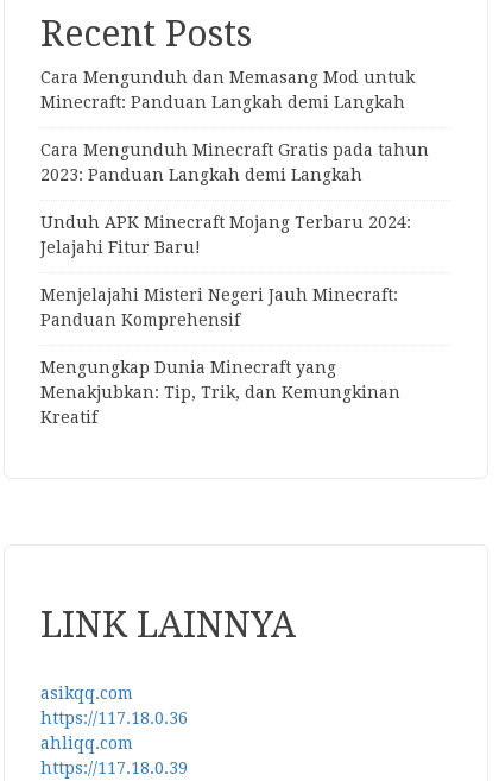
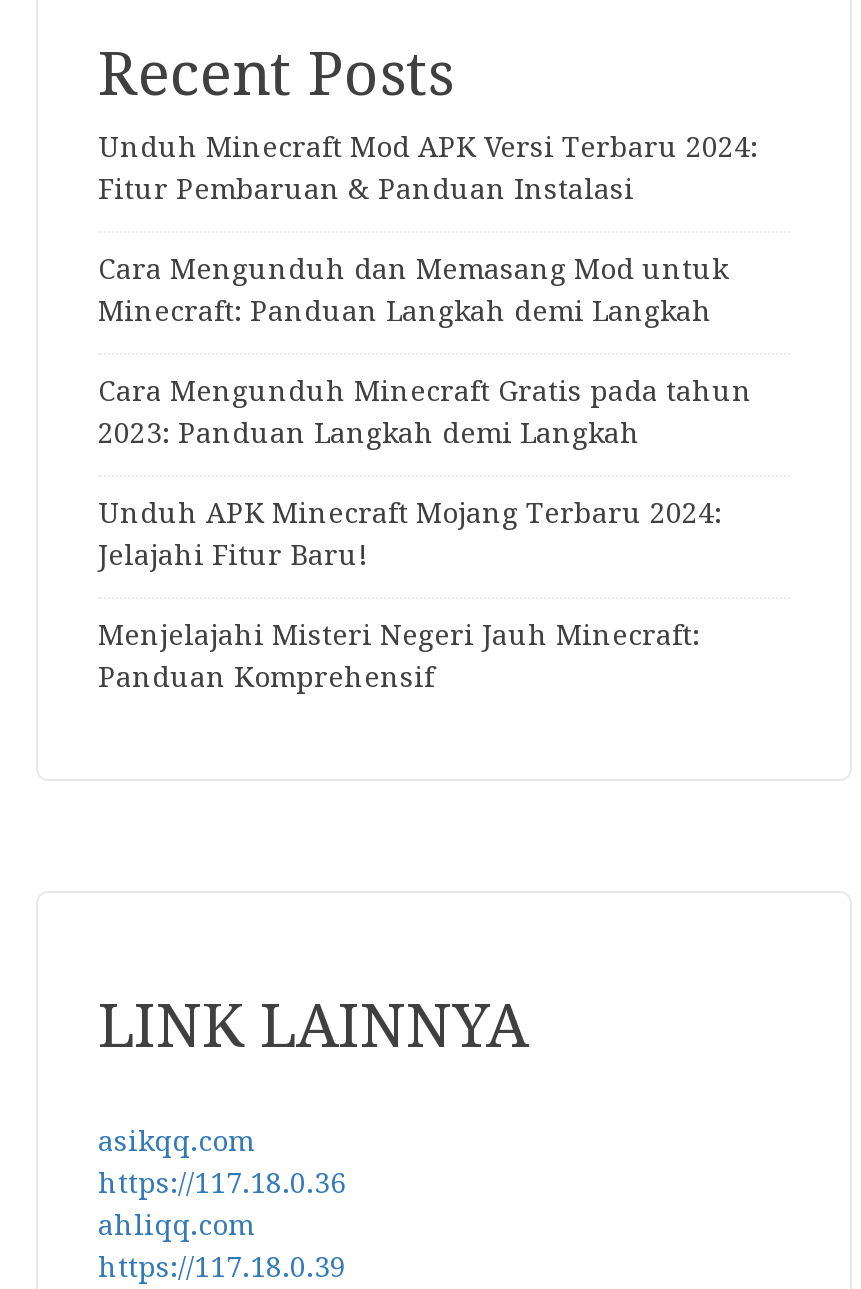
+ Unduh Minecraft Mod APK Versi Terbaru 2024:
+ Fitur Pembaruan & Panduan Instalasi

moved down: Cara Mengunduh dan Memasang Mod untuk | Minecraft: Panduan Langkah demi Langkah | Cara Mengunduh Minecraft Gratis pada tahun | 2023: Panduan Langkah demi Langkah | Unduh APK Minecraft Mojang Terbaru 2024: | Jelajahi Fitur Baru! | Menjelajahi Misteri Negeri Jauh Minecraft: | Panduan Komprehensif

- Mengungkap Dunia Minecraft yang
- Menakjubkan: Tip, Trik, dan Kemungkinan
- Kreatif
